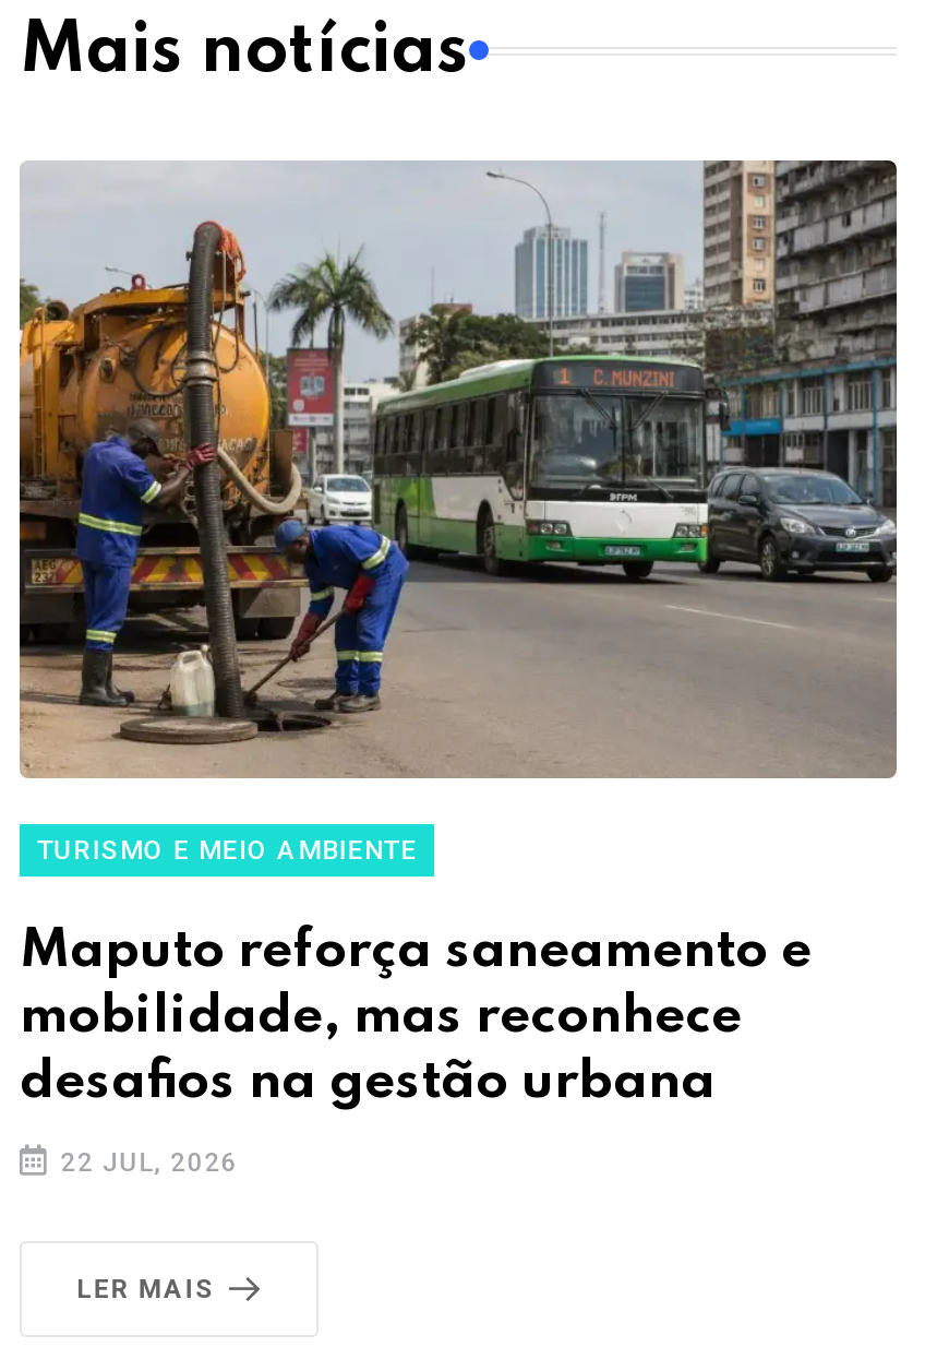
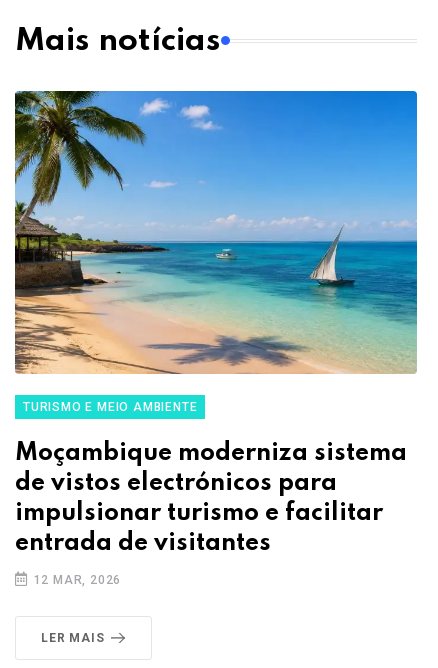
- [image]
+ [image]

- Maputo reforça saneamento e
- mobilidade, mas reconhece
- desafios na gestão urbana
+ Moçambique moderniza sistema
+ de vistos electrónicos para
+ impulsionar turismo e facilitar
+ entrada de visitantes

- 22 JUL, 2026
+ 12 MAR, 2026
